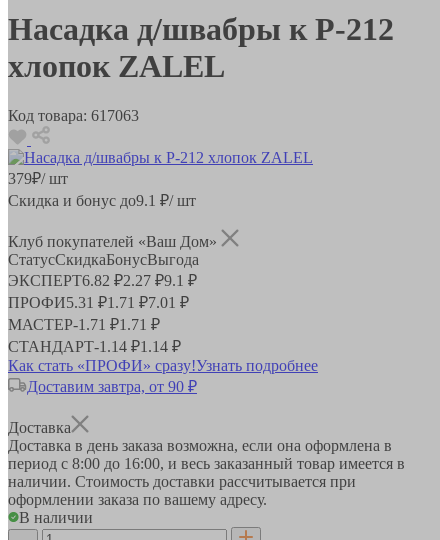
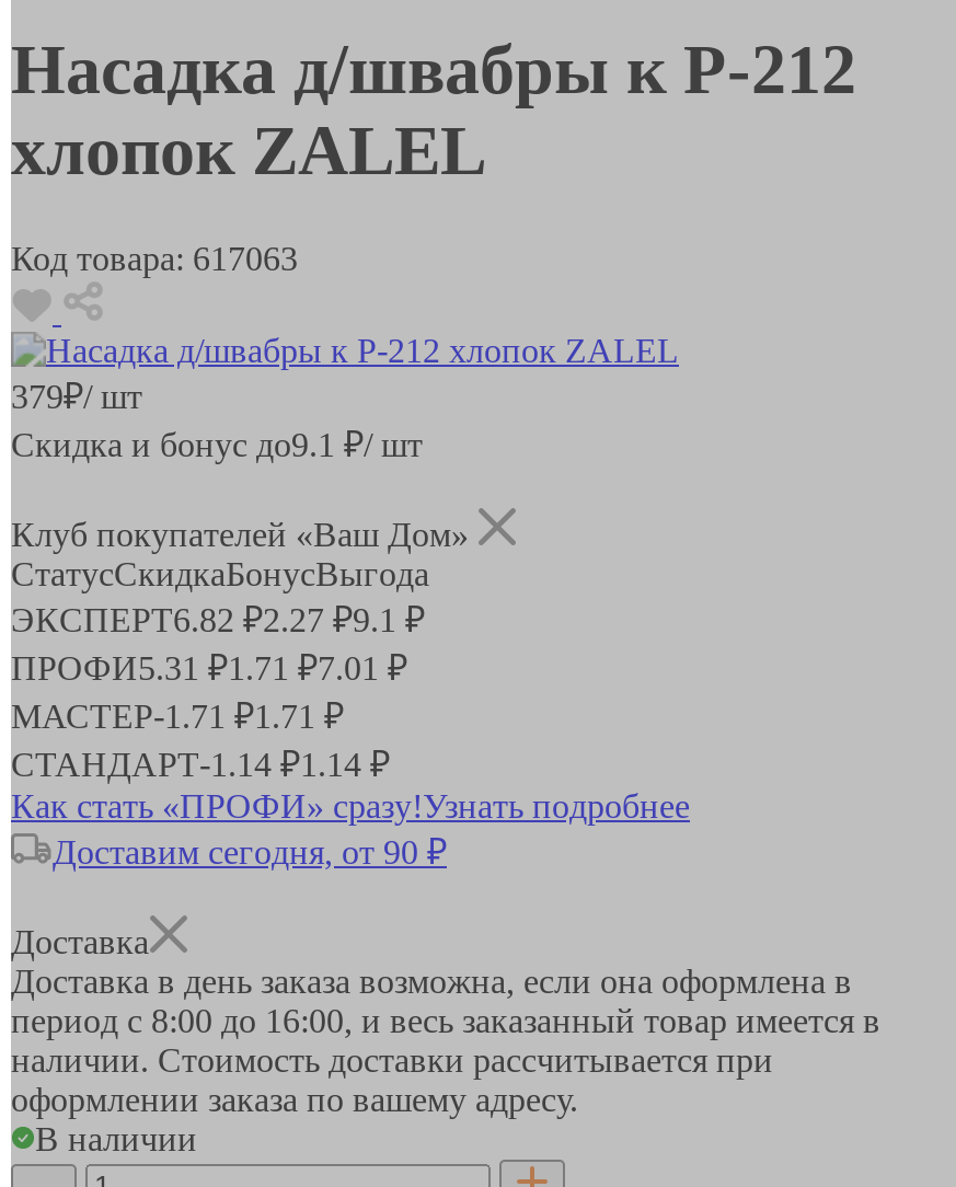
- Доставим завтра, от 90 ₽
+ Доставим сегодня, от 90 ₽
